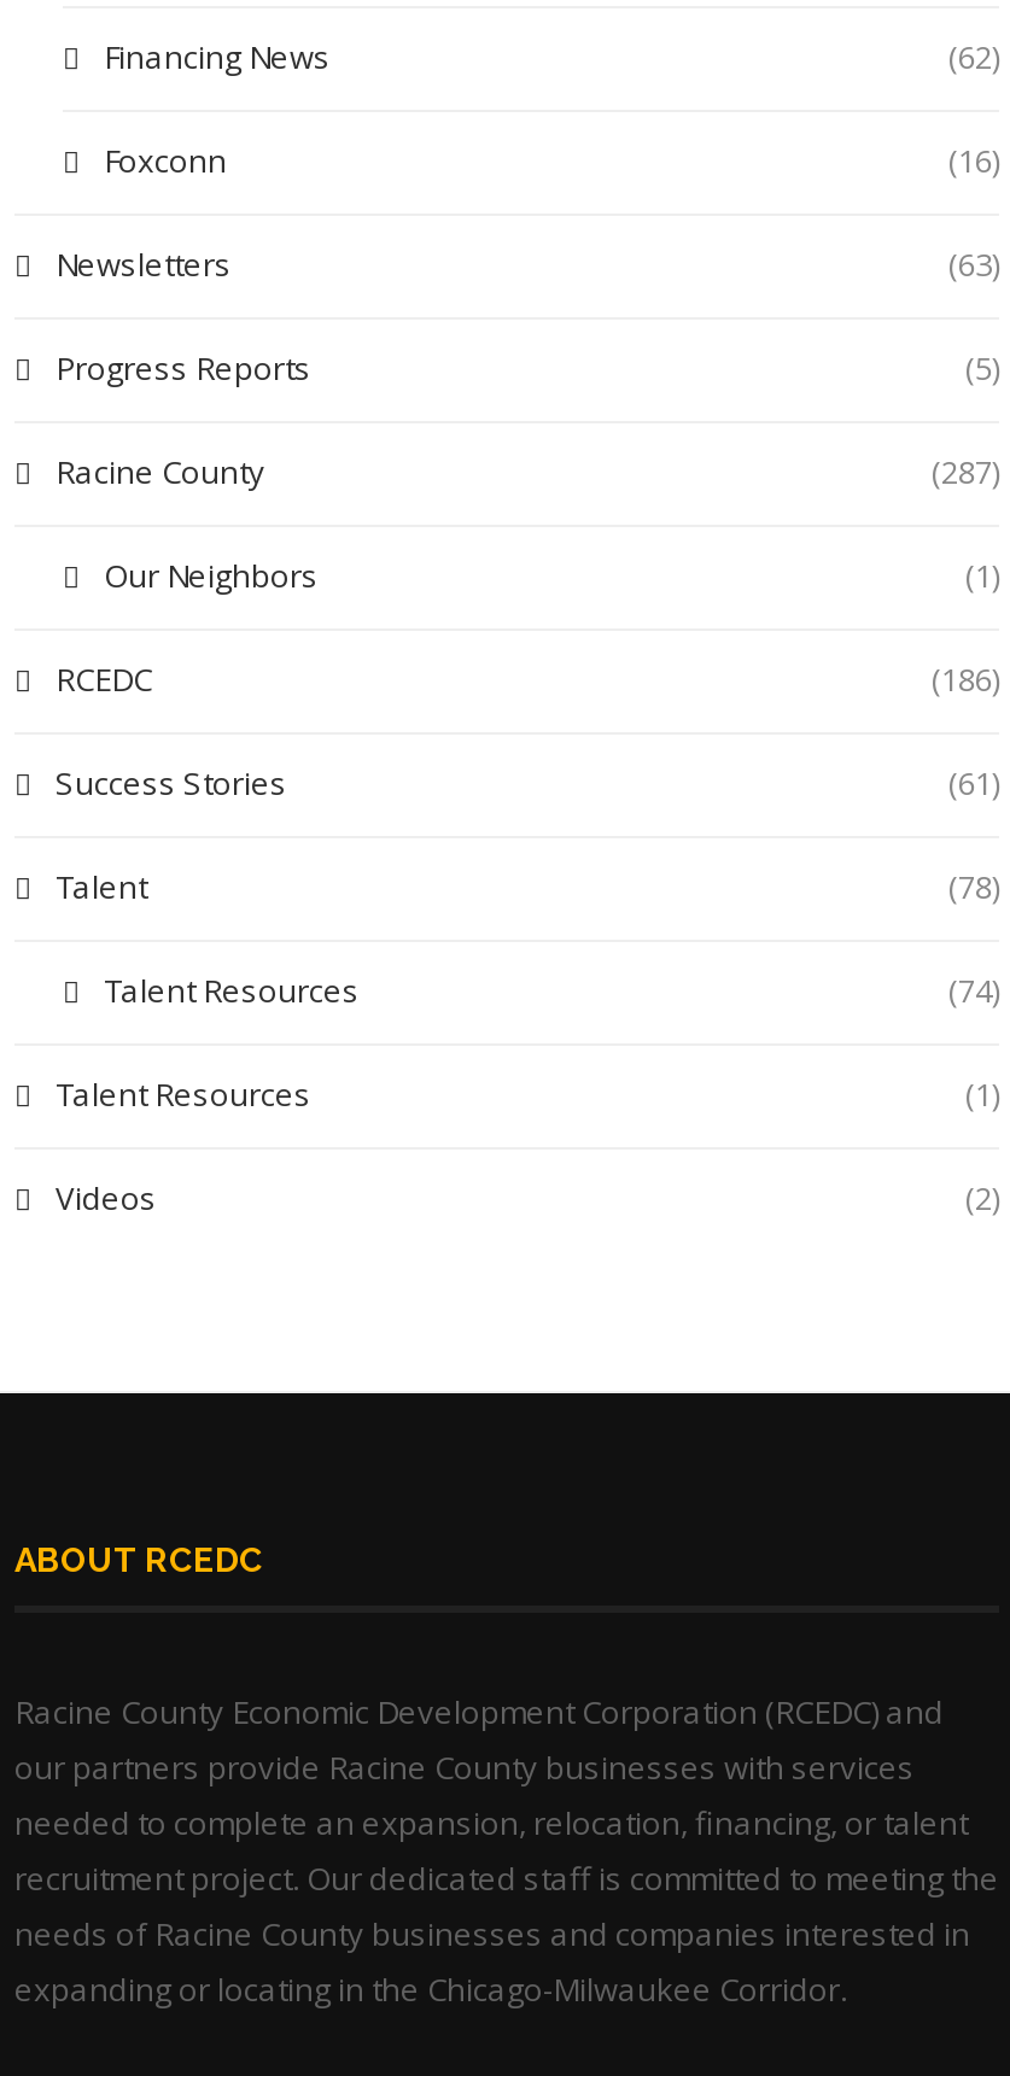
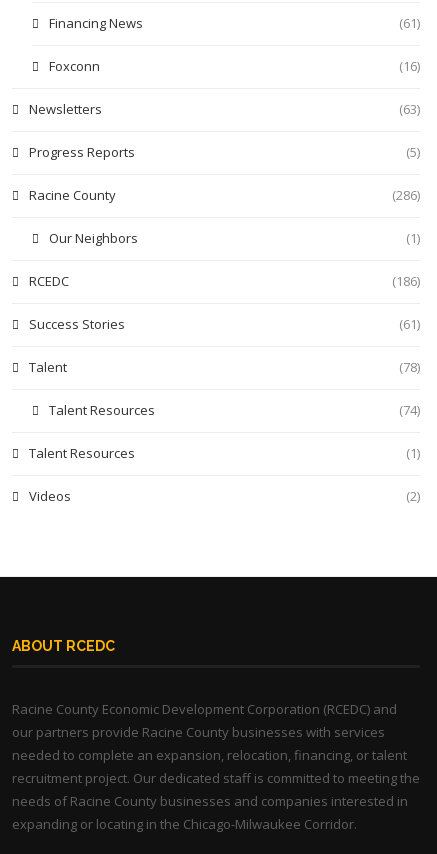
- (62)
+ (61)

- (287)
+ (286)
